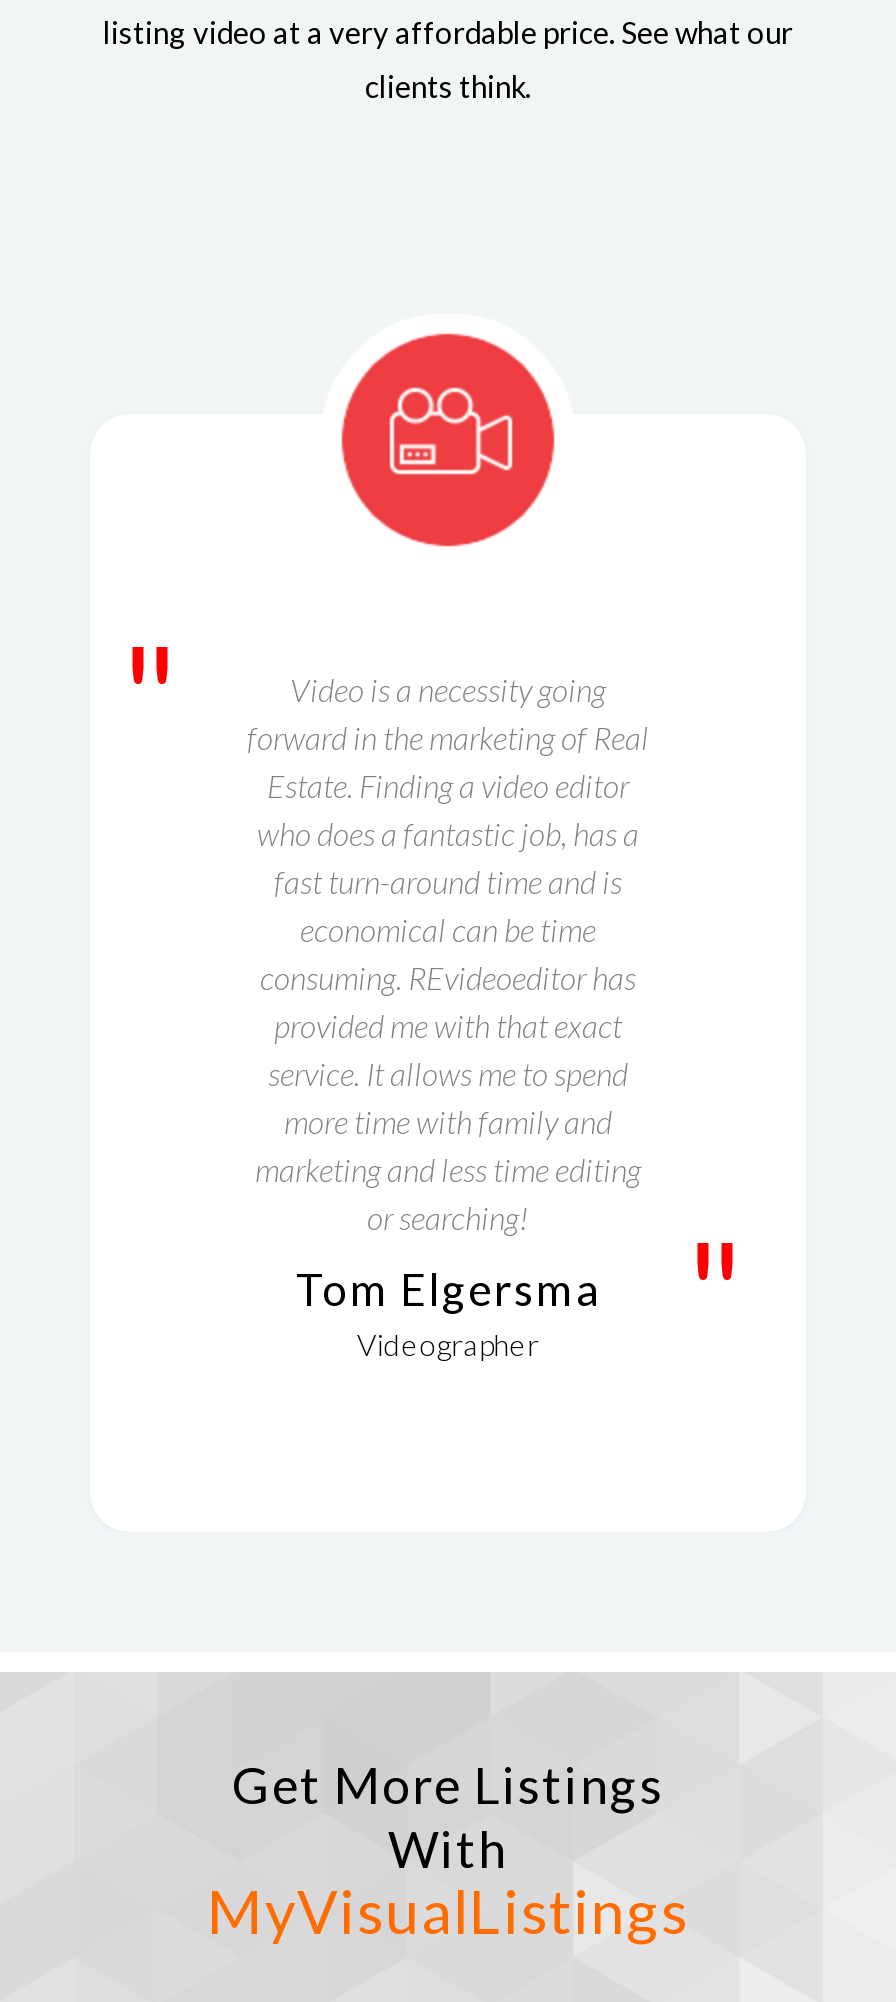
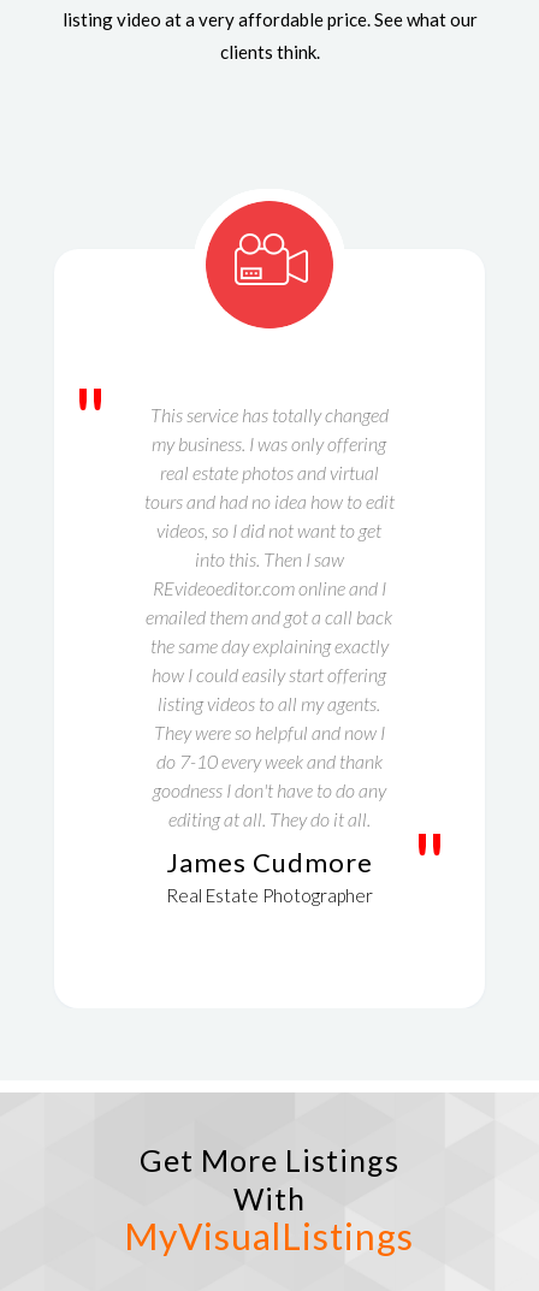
- Video is a necessity going
- forward in the marketing of Real
- Estate. Finding a video editor
- who does a fantastic job, has a
- fast turn-around time and is
- economical can be time
- consuming. REvideoeditor has
- provided me with that exact
- service. It allows me to spend
- more time with family and
- marketing and less time editing
- or searching!
+ This service has totally changed
+ my business. I was only offering
+ real estate photos and virtual
+ tours and had no idea how to edit
+ videos, so I did not want to get
+ into this. Then I saw
+ REvideoeditor.com online and I
+ emailed them and got a call back
+ the same day explaining exactly
+ how I could easily start offering
+ listing videos to all my agents.
+ They were so helpful and now I
+ do 7-10 every week and thank
+ goodness I don't have to do any
+ editing at all. They do it all.

- Tom Elgersma
- Videographer
+ James Cudmore
+ Real Estate Photographer
